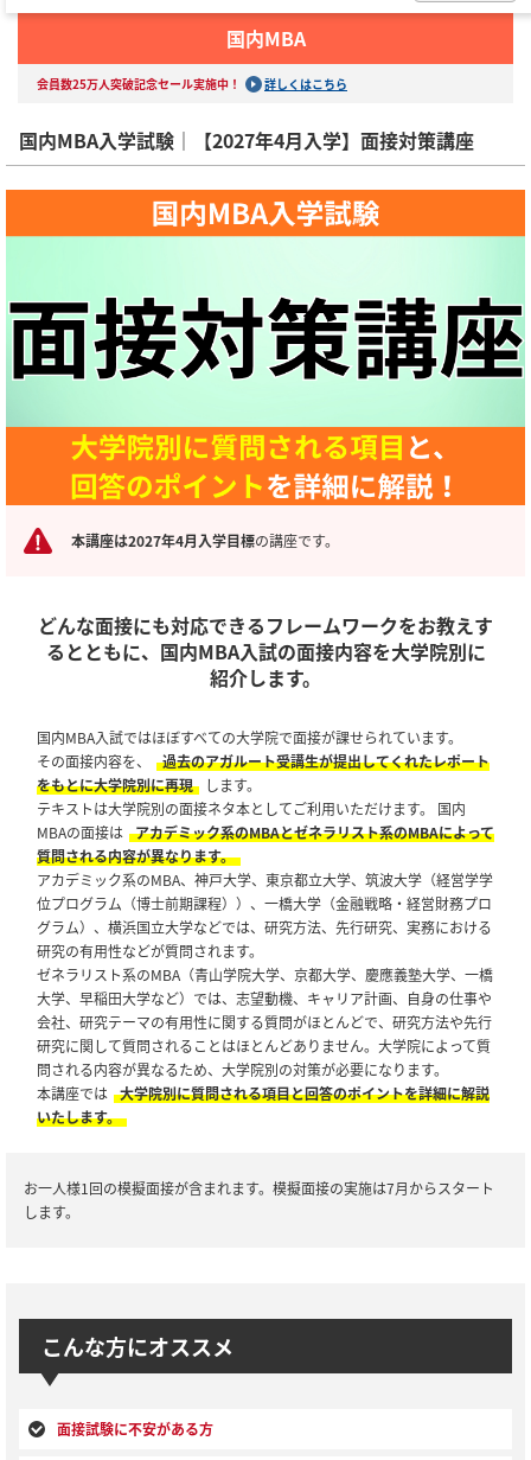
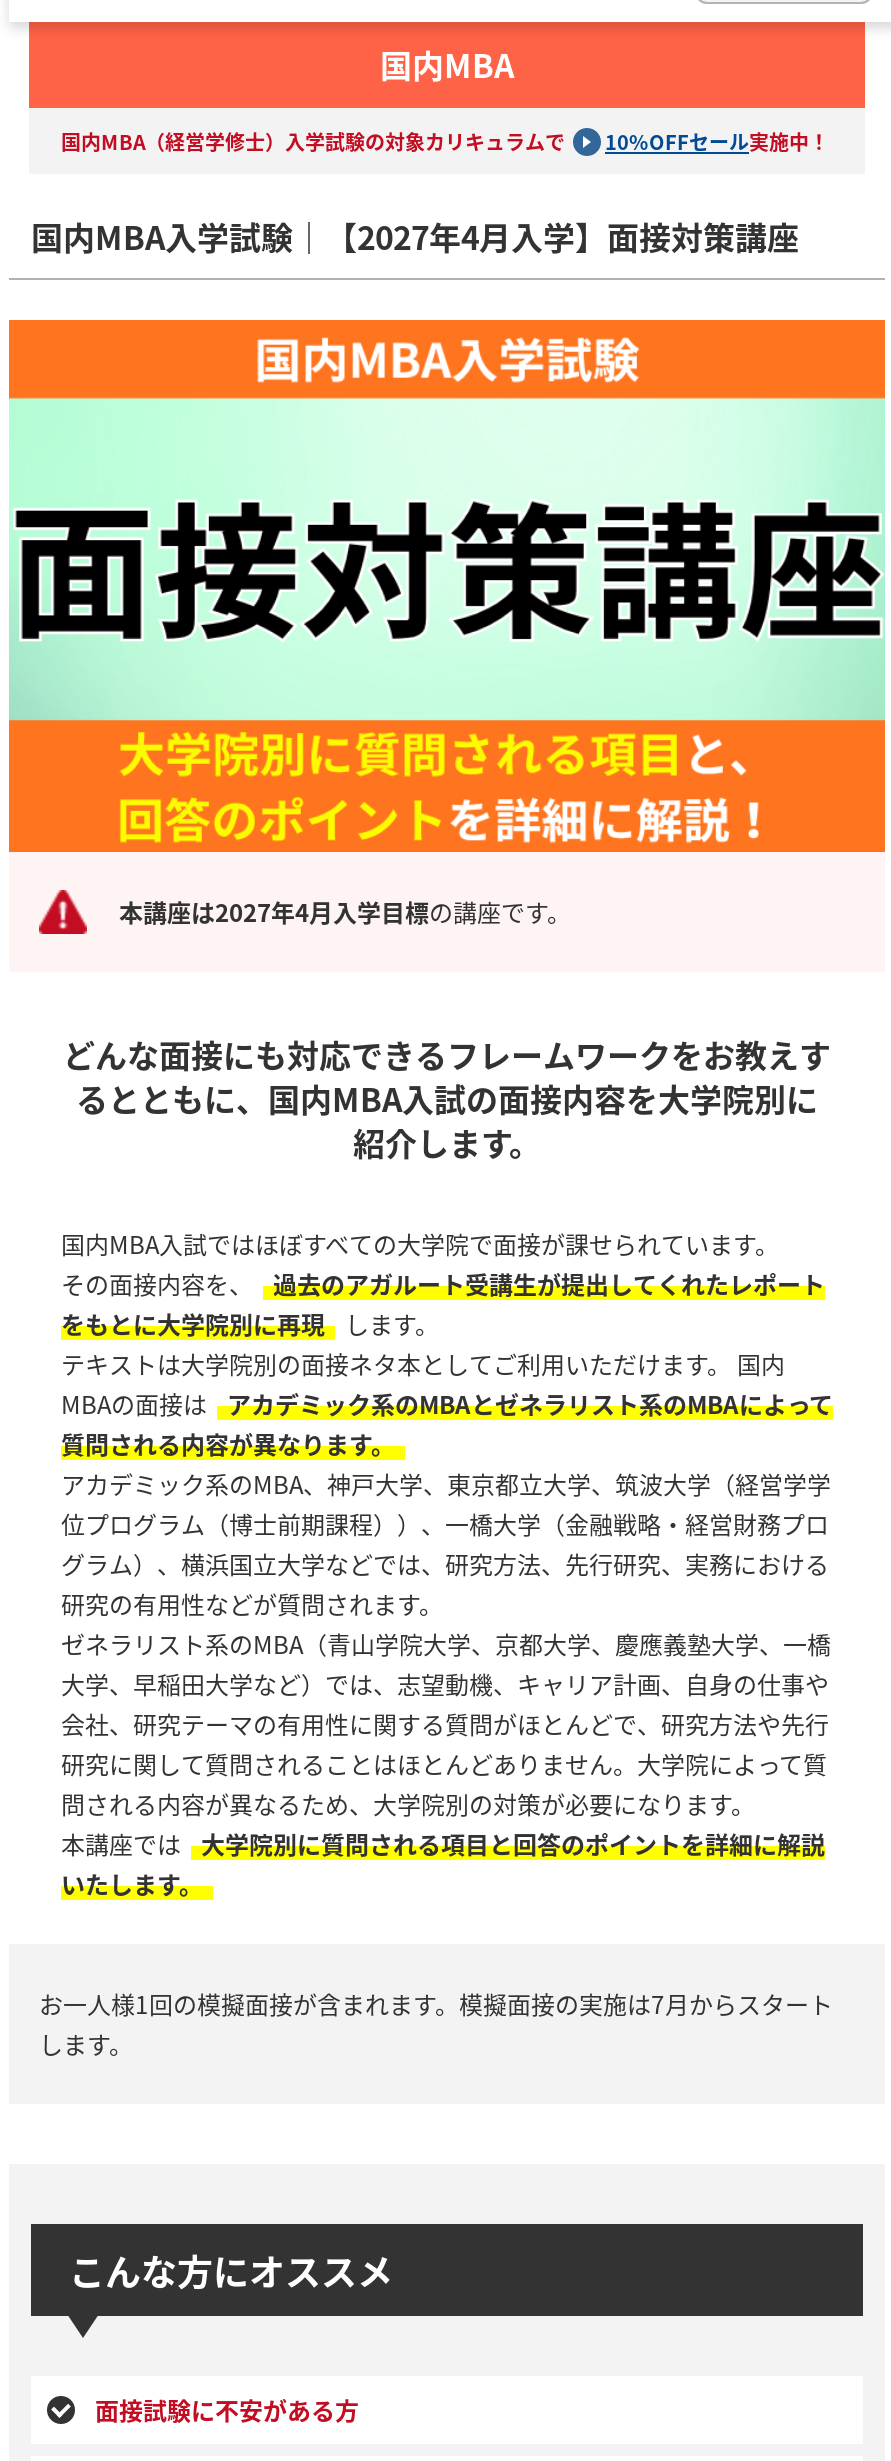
- 会員数25万人突破記念セール実施中！
- 詳しくはこちら
+ 国内MBA（経営学修士）入学試験の対象カリキュラムで
+ 10%OFFセール実施中！
